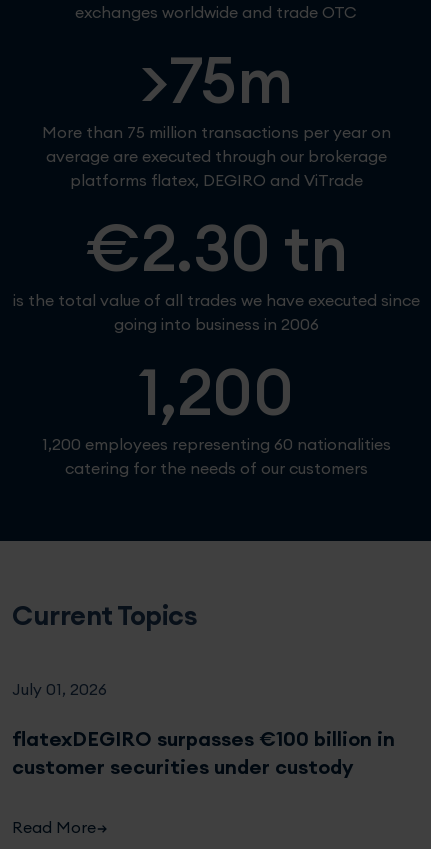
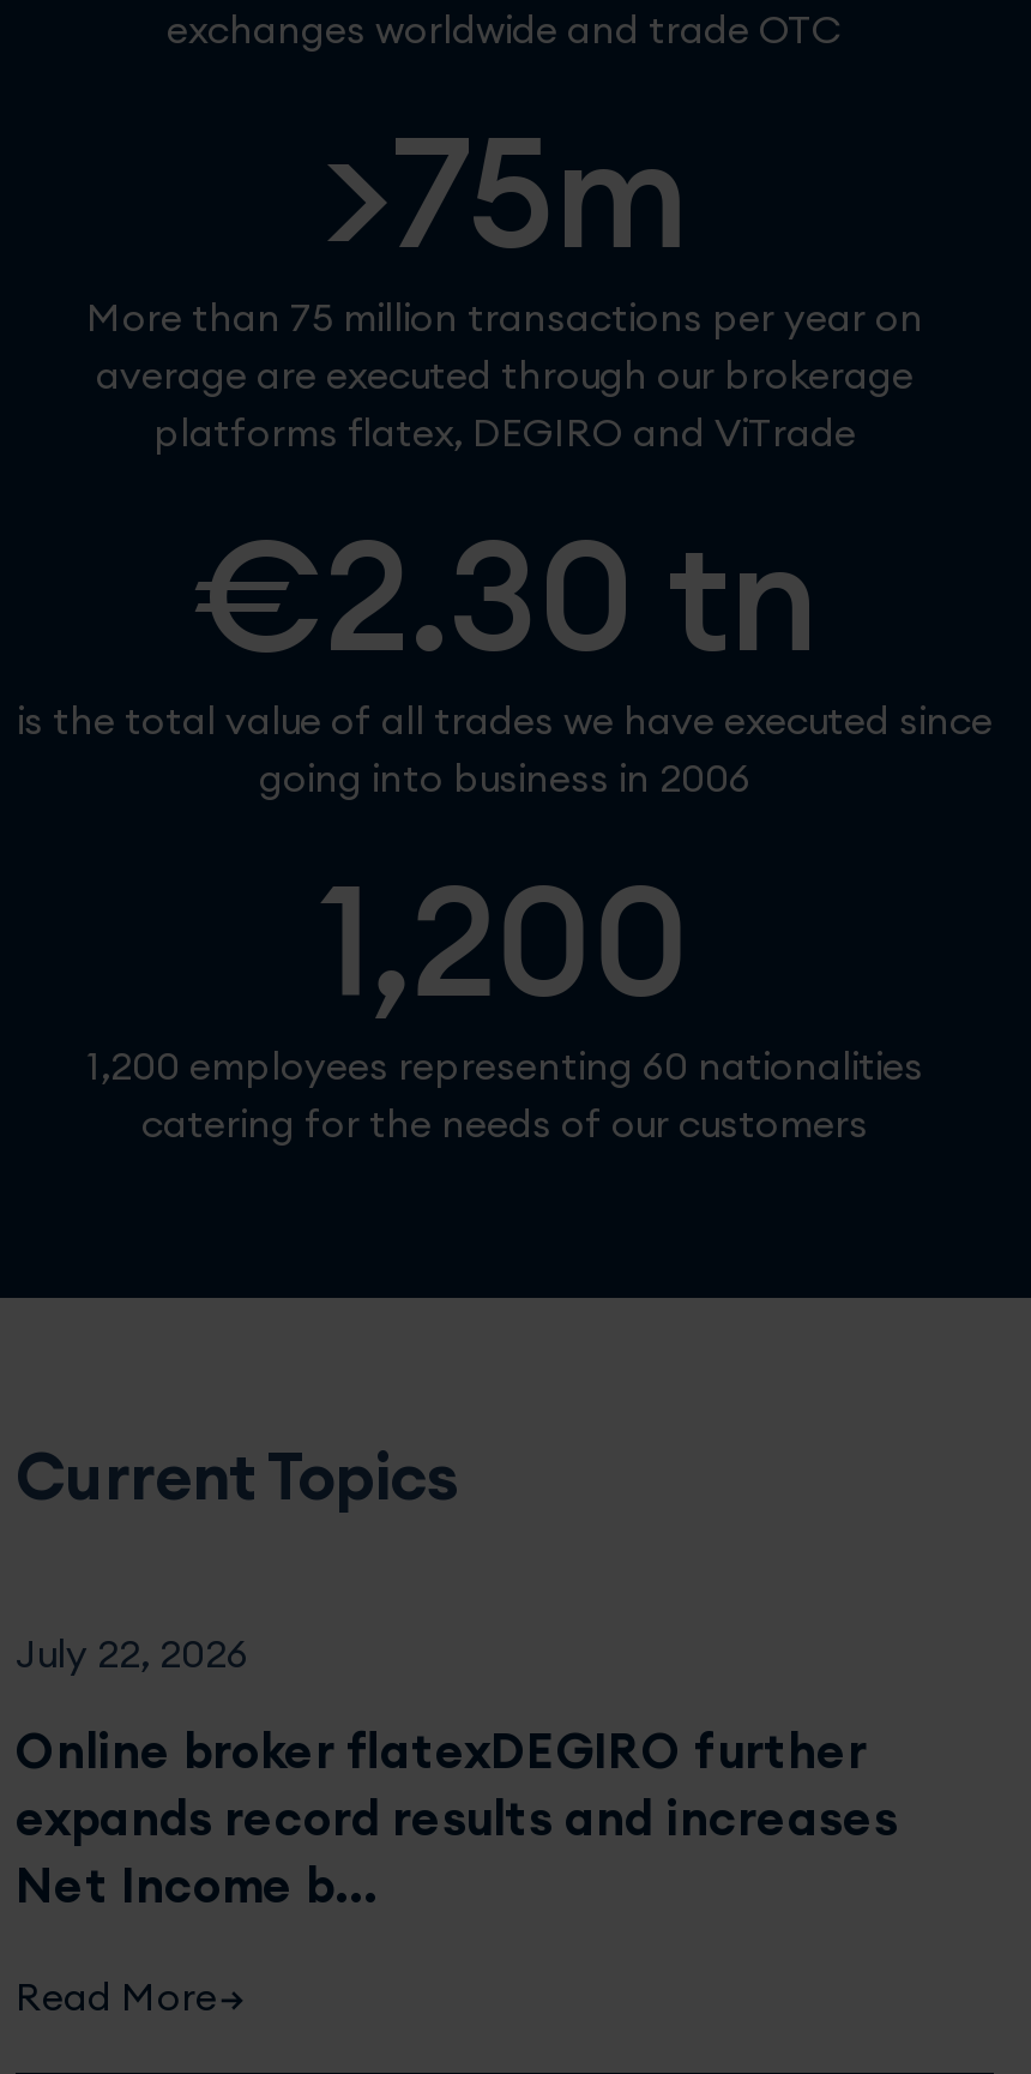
- July 01, 2026
+ July 22, 2026

- flatexDEGIRO surpasses €100 billion in
- customer securities under custody
+ Online broker flatexDEGIRO further
+ expands record results and increases
+ Net Income b...
